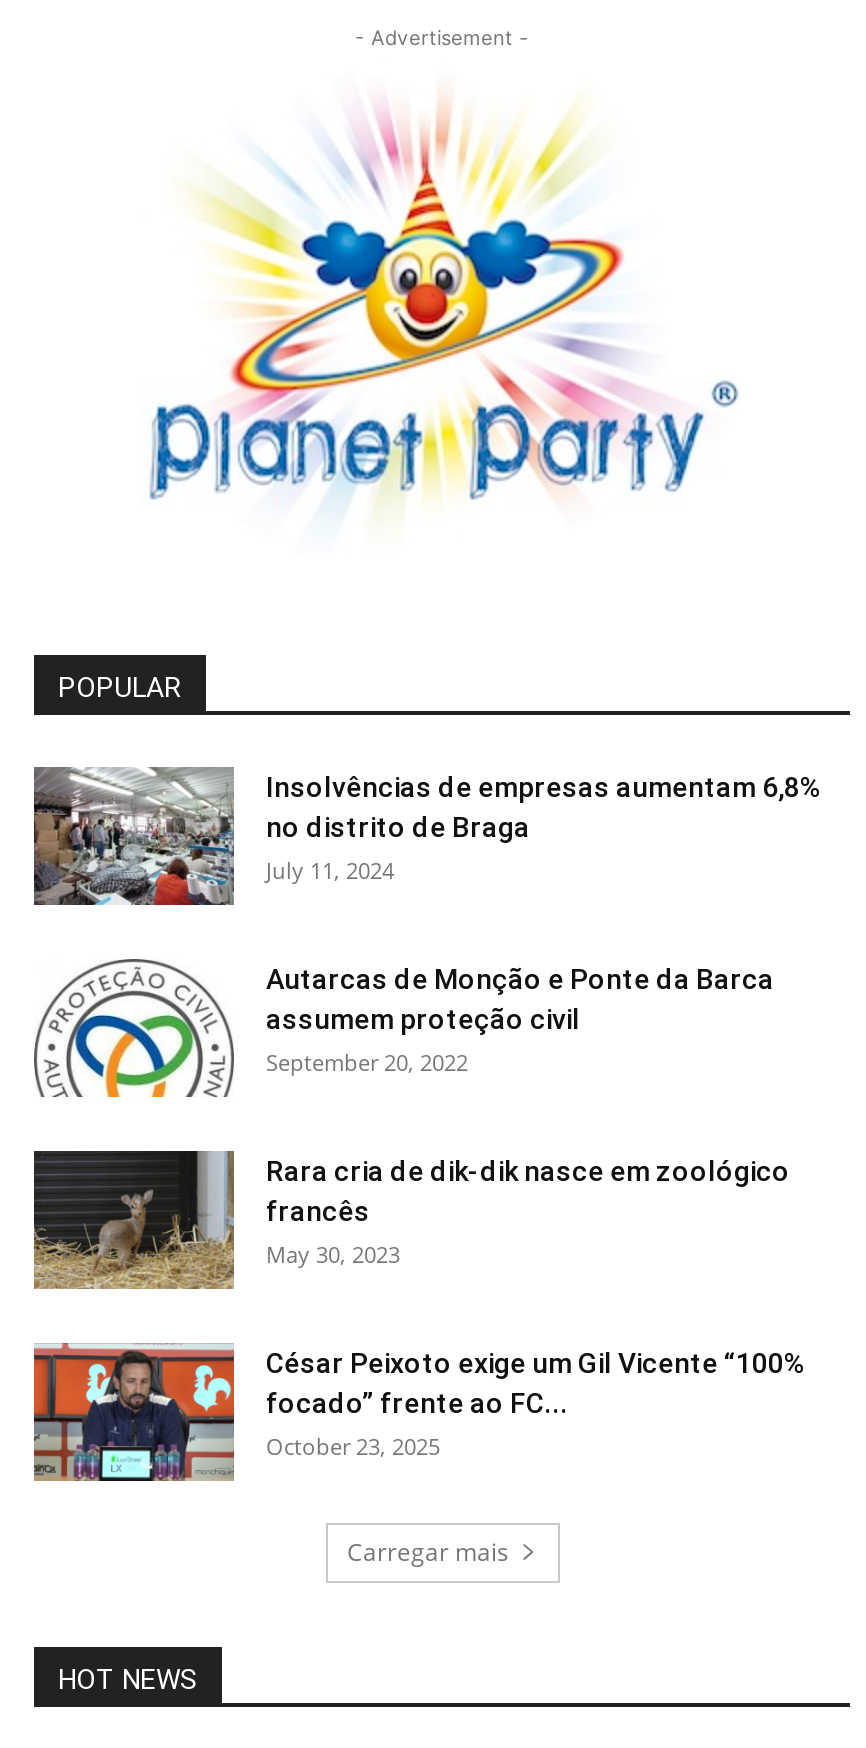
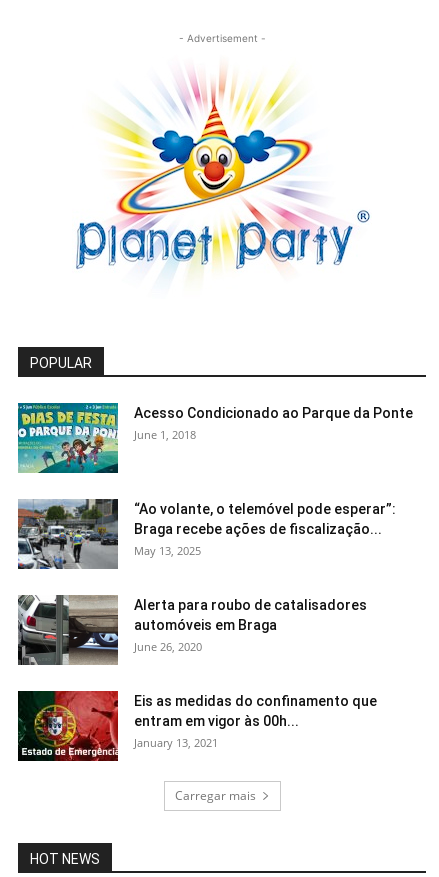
- [image]
- Insolvências de empresas aumentam 6,8%
- no distrito de Braga
- July 11, 2024
+ [image]
+ Acesso Condicionado ao Parque da Ponte
+ June 1, 2018

- [image]
- Autarcas de Monção e Ponte da Barca
- assumem proteção civil
- September 20, 2022
+ [image]
+ “Ao volante, o telemóvel pode esperar”:
+ Braga recebe ações de fiscalização...
+ May 13, 2025

- [image]
- Rara cria de dik-dik nasce em zoológico
- francês
- May 30, 2023
+ [image]
+ Alerta para roubo de catalisadores
+ automóveis em Braga
+ June 26, 2020

- [image]
- César Peixoto exige um Gil Vicente “100%
- focado” frente ao FC...
- October 23, 2025
+ [image]
+ Eis as medidas do confinamento que
+ entram em vigor às 00h...
+ January 13, 2021
